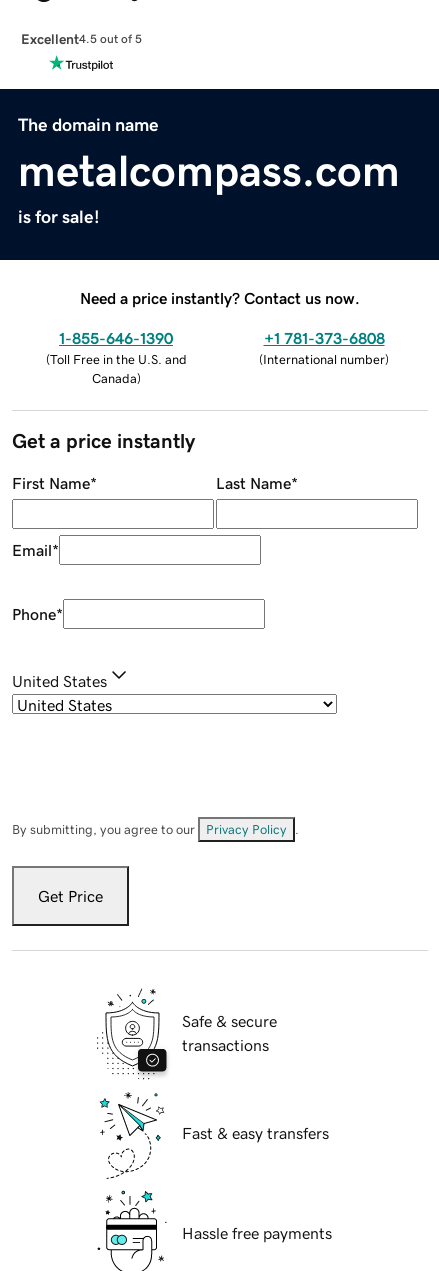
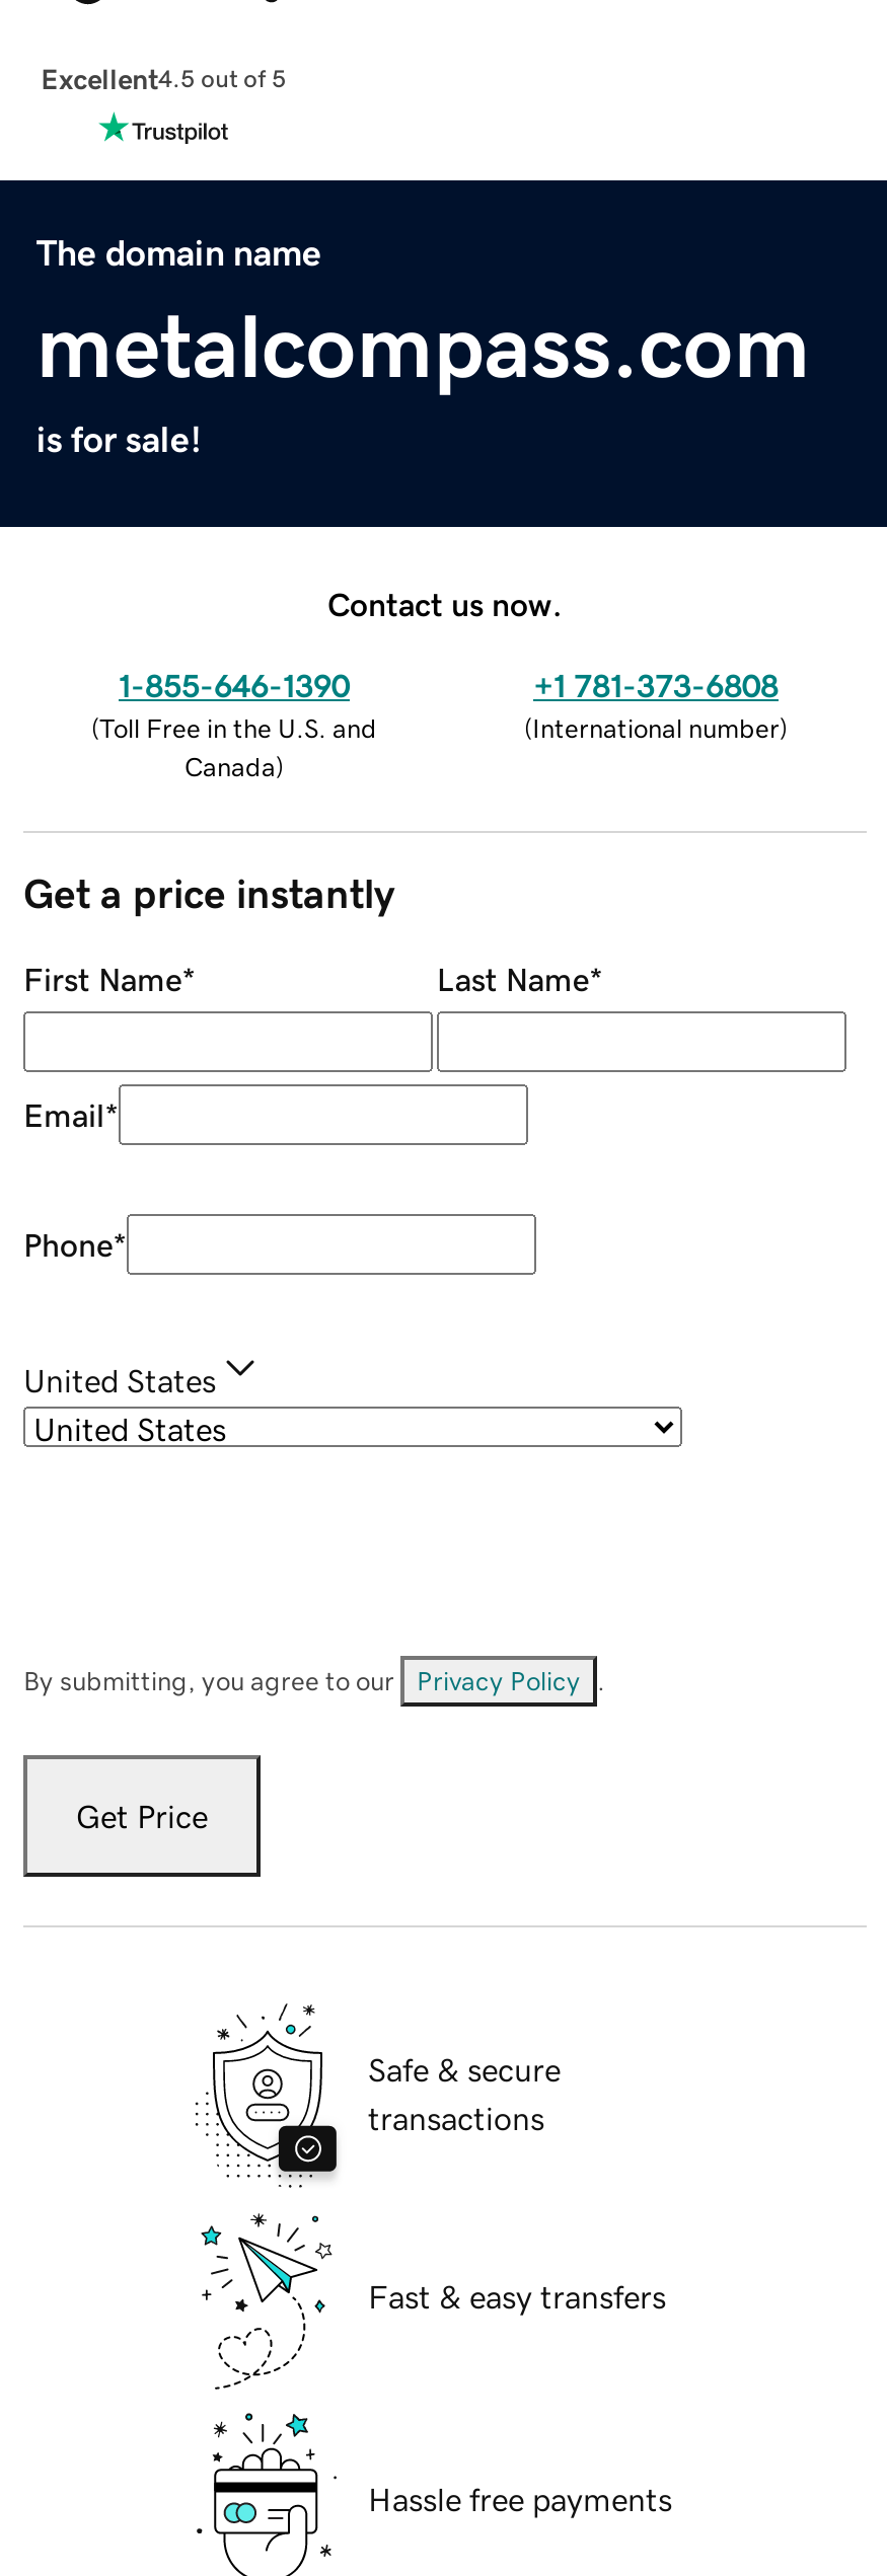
- Need a price instantly? Contact us now.
+ Contact us now.
